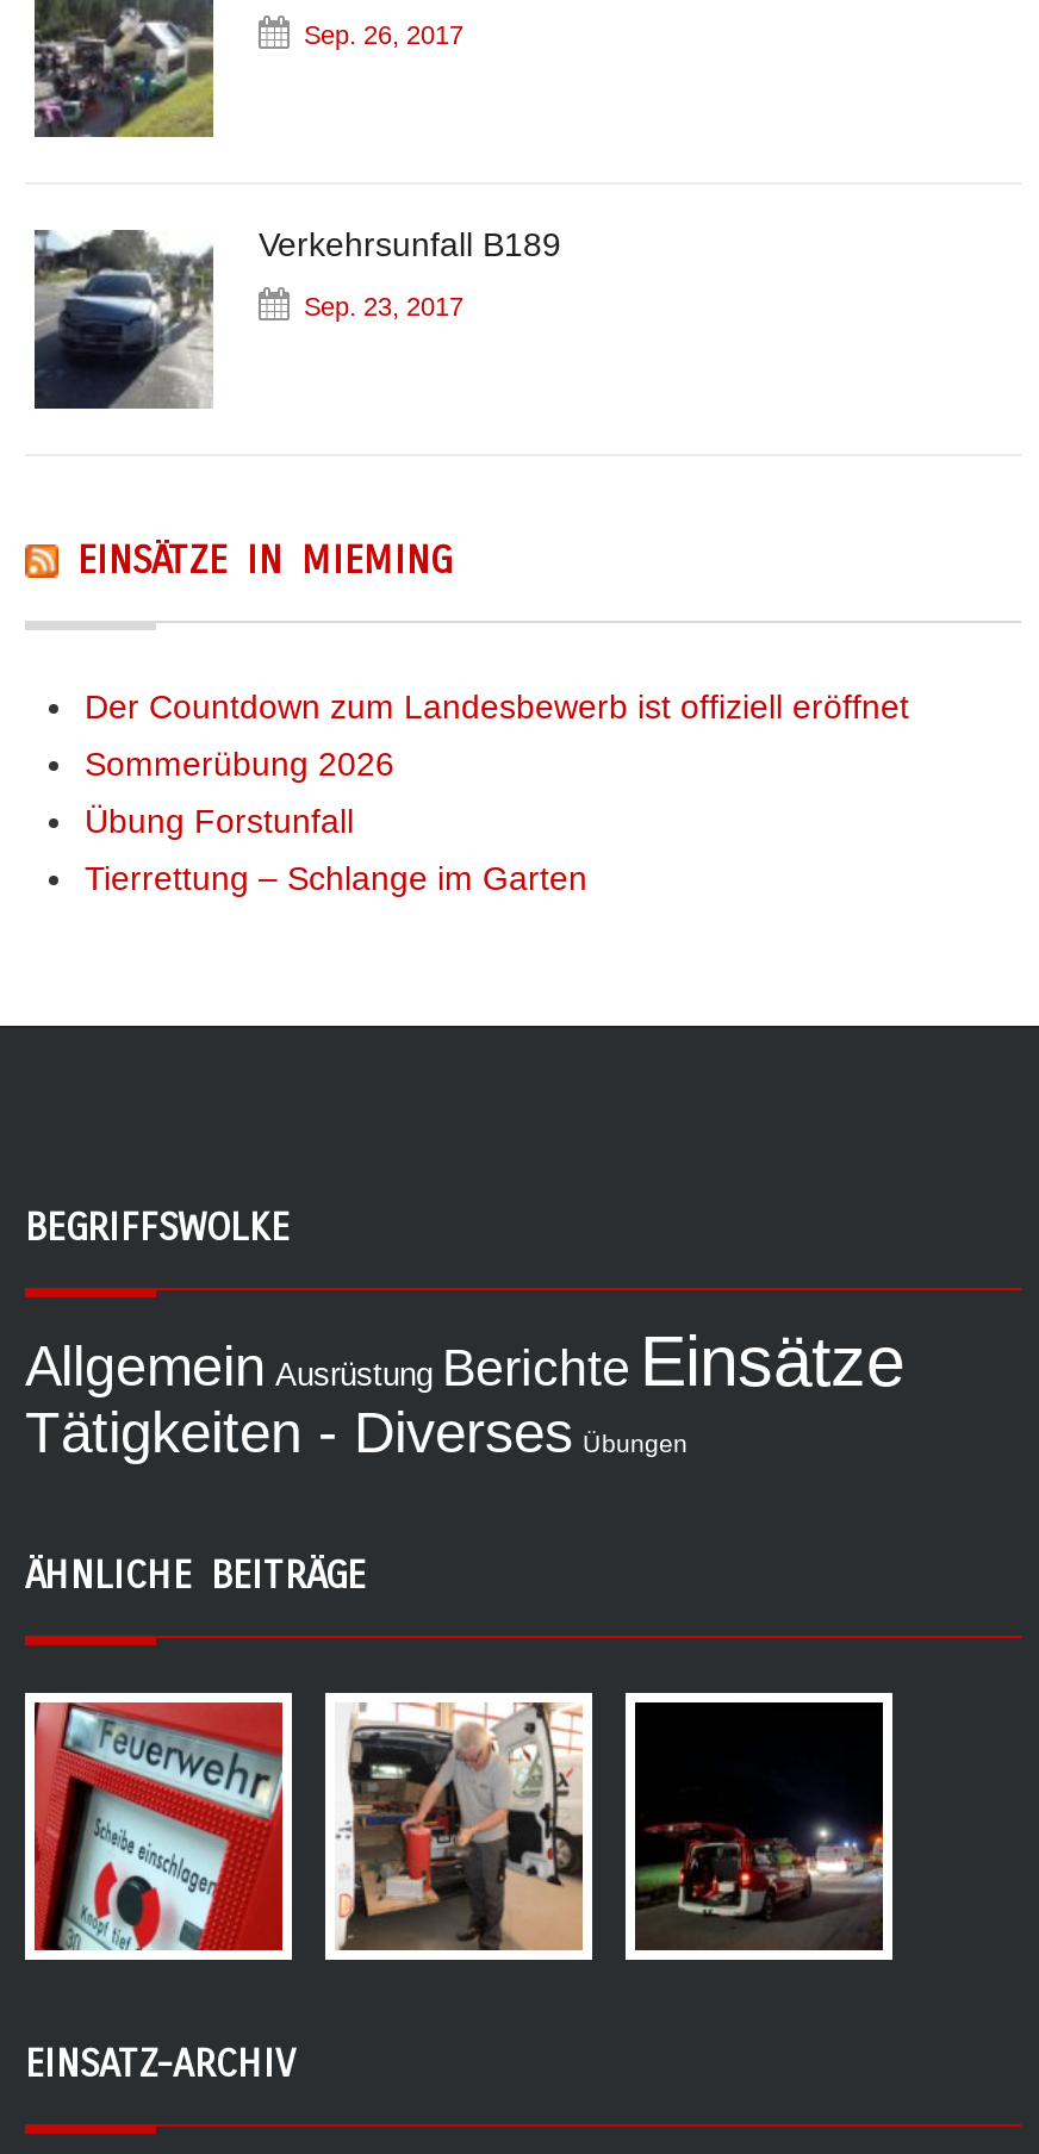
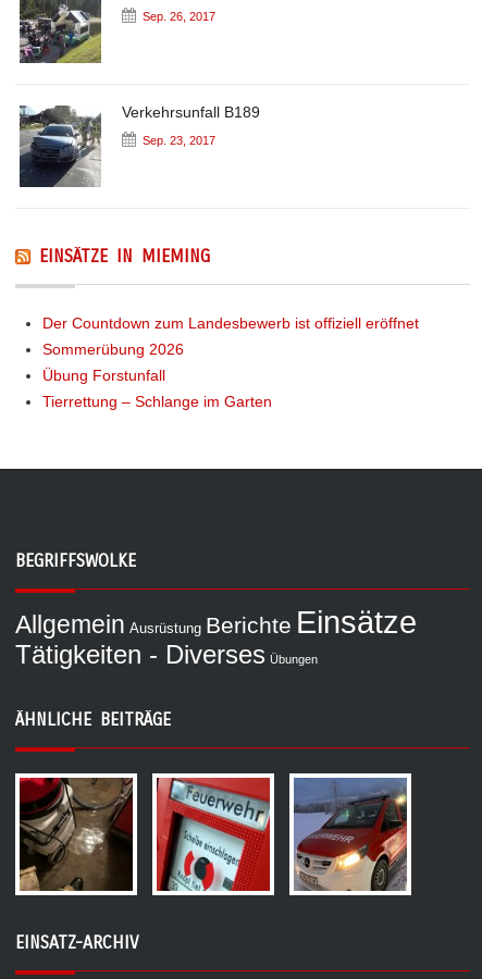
- [image]
+ [image]

- [image]
+ [image]

- [image]
+ [image]
